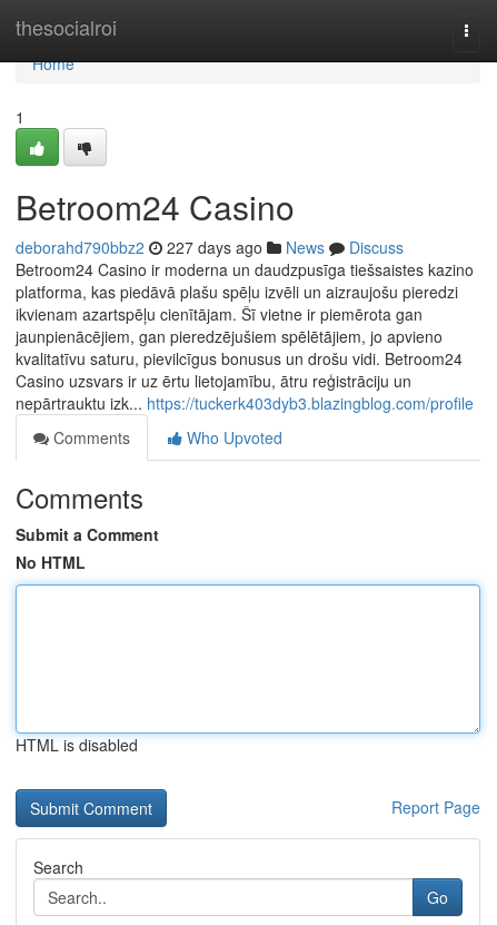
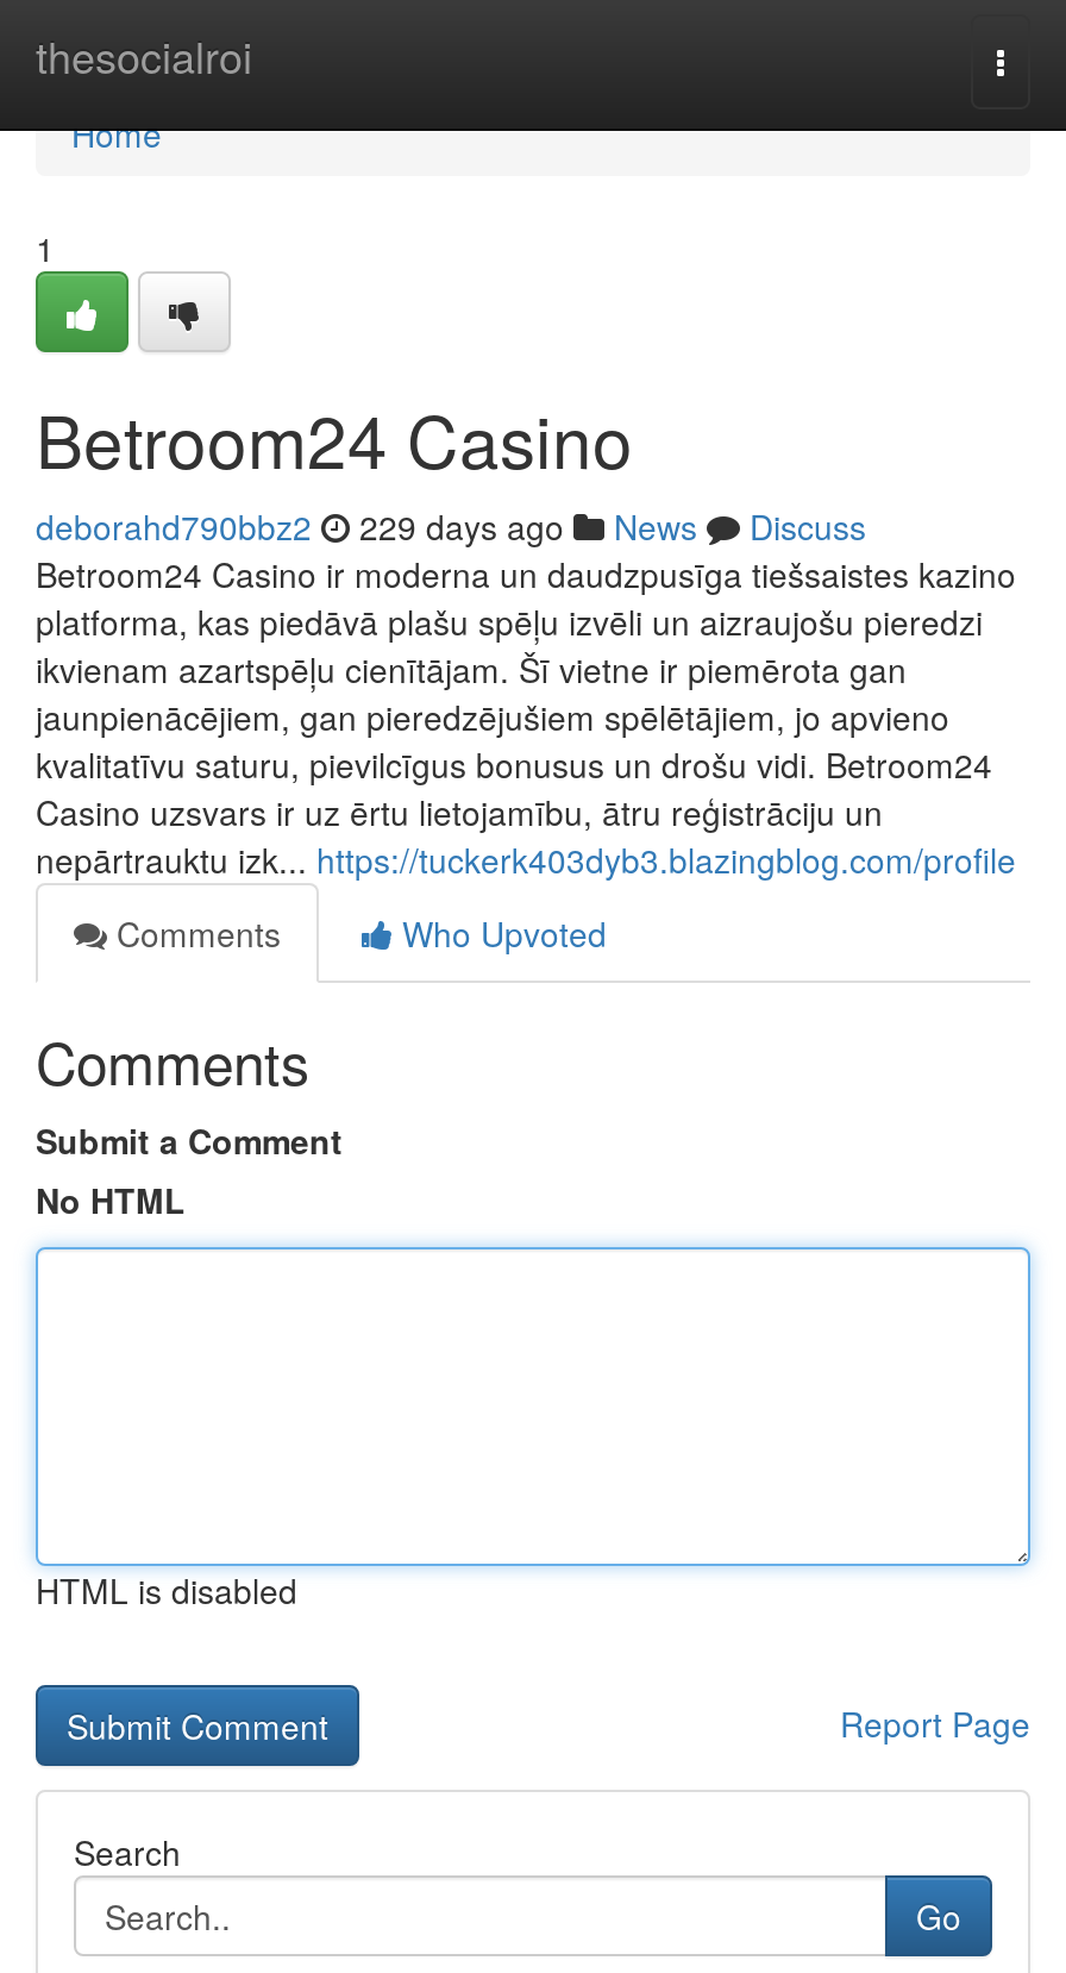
- deborahd790bbz2 227 days ago News Discuss
+ deborahd790bbz2 229 days ago News Discuss
